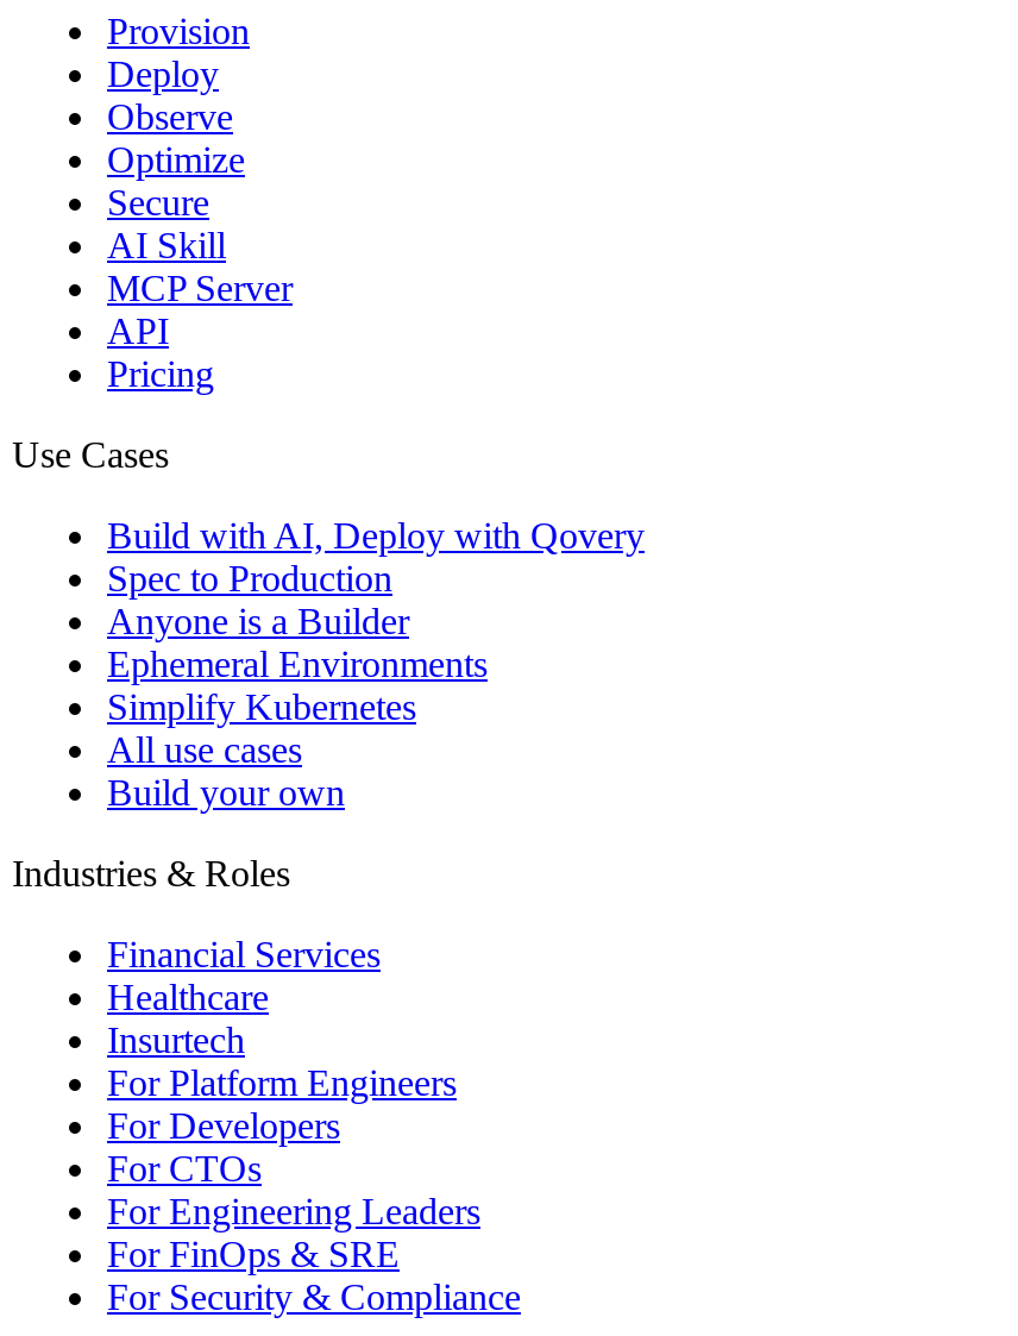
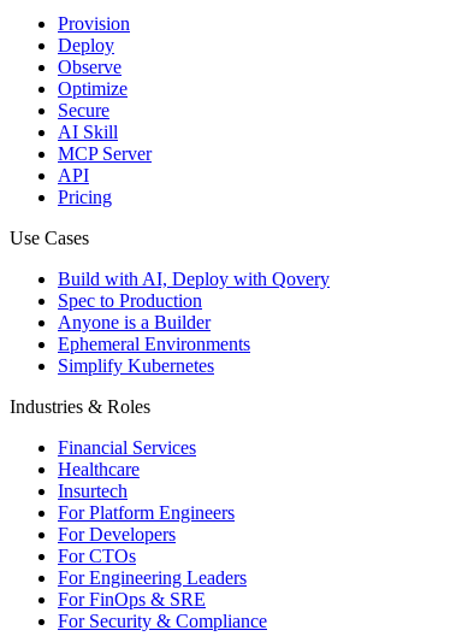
- All use cases
- Build your own
